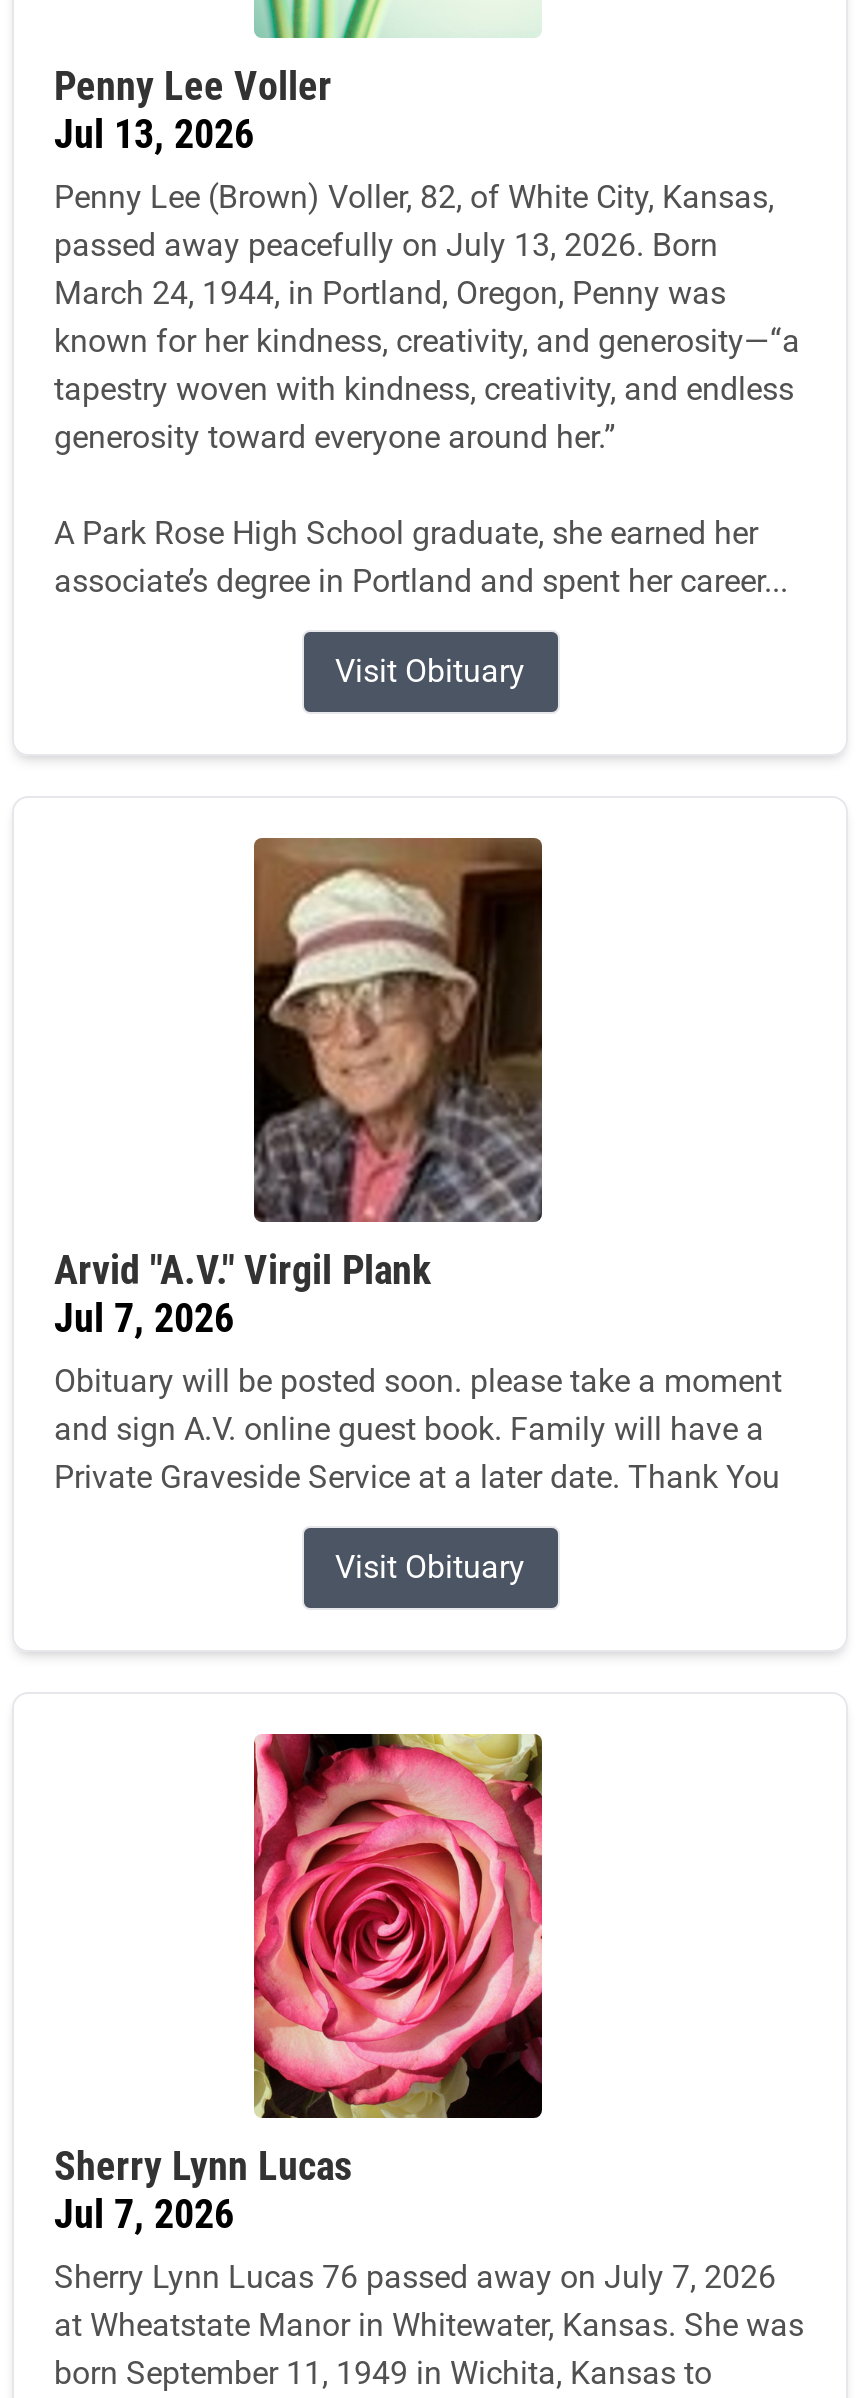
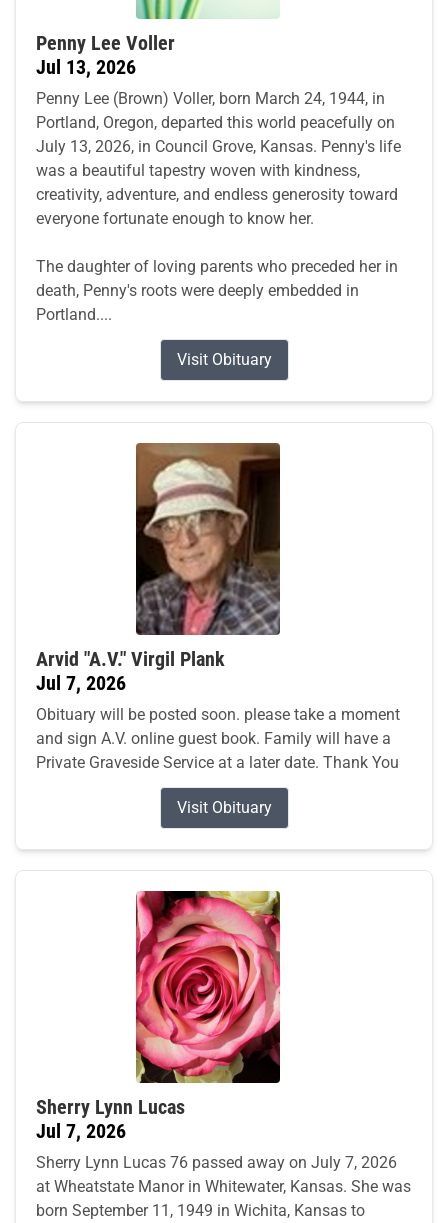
- Penny Lee (Brown) Voller, 82, of White City, Kansas,
- passed away peacefully on July 13, 2026. Born
- March 24, 1944, in Portland, Oregon, Penny was
- known for her kindness, creativity, and generosity—“a
- tapestry woven with kindness, creativity, and endless
- generosity toward everyone around her.”
+ Penny Lee (Brown) Voller, born March 24, 1944, in
+ Portland, Oregon, departed this world peacefully on
+ July 13, 2026, in Council Grove, Kansas. Penny's life
+ was a beautiful tapestry woven with kindness,
+ creativity, adventure, and endless generosity toward
+ everyone fortunate enough to know her.

- A Park Rose High School graduate, she earned her
- associate’s degree in Portland and spent her career...
+ The daughter of loving parents who preceded her in
+ death, Penny's roots were deeply embedded in
+ Portland....
